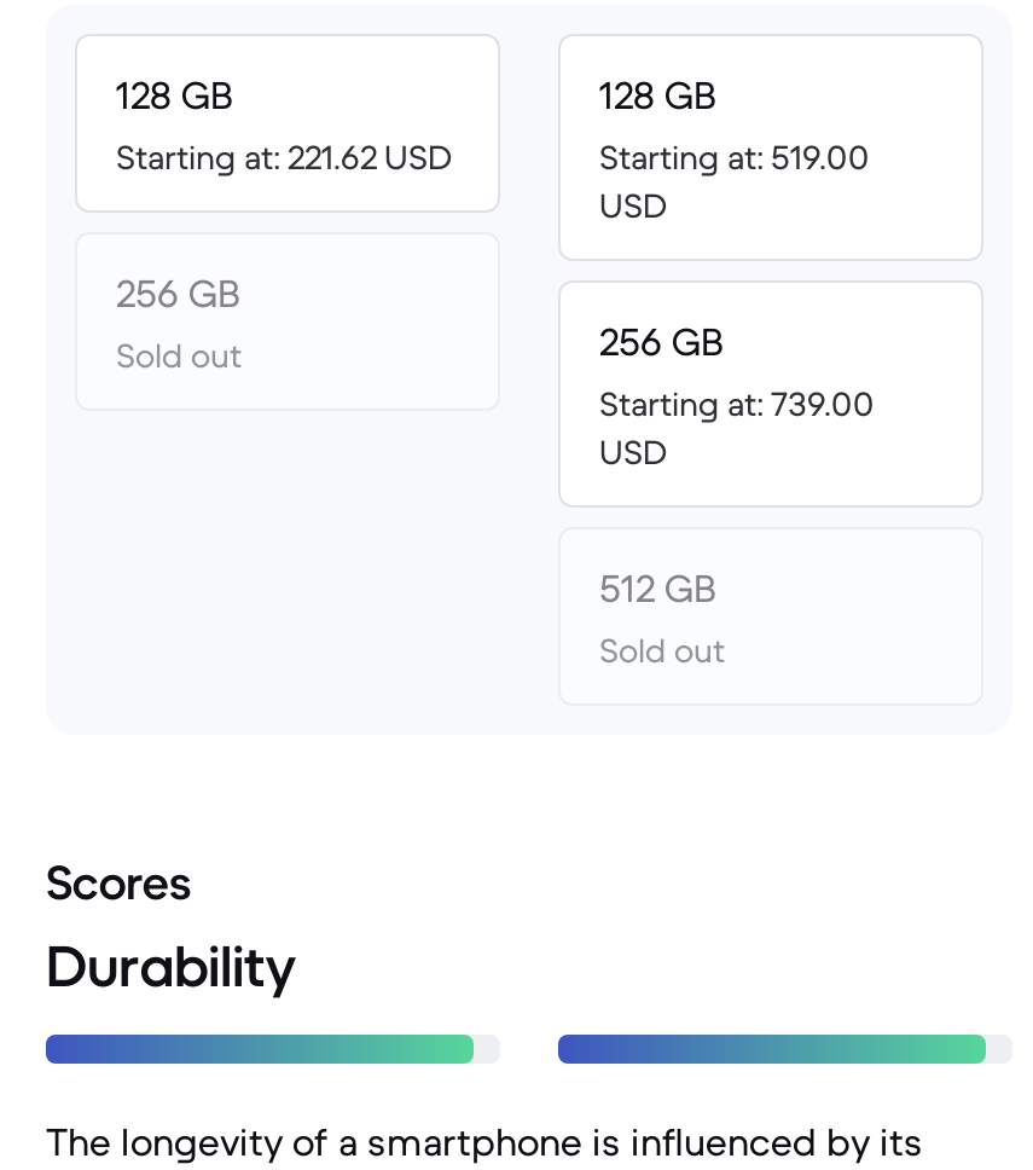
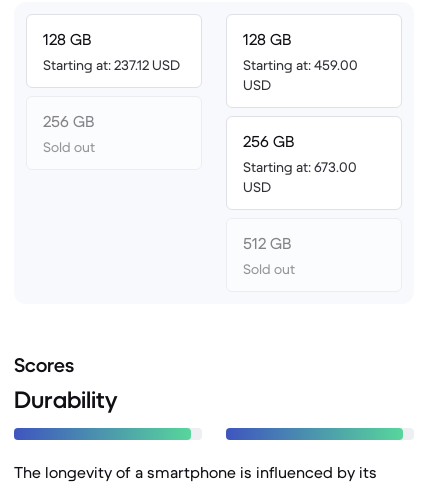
- Starting at: 221.62 USD
+ Starting at: 237.12 USD

- Starting at: 519.00
+ Starting at: 459.00

- Starting at: 739.00
+ Starting at: 673.00
